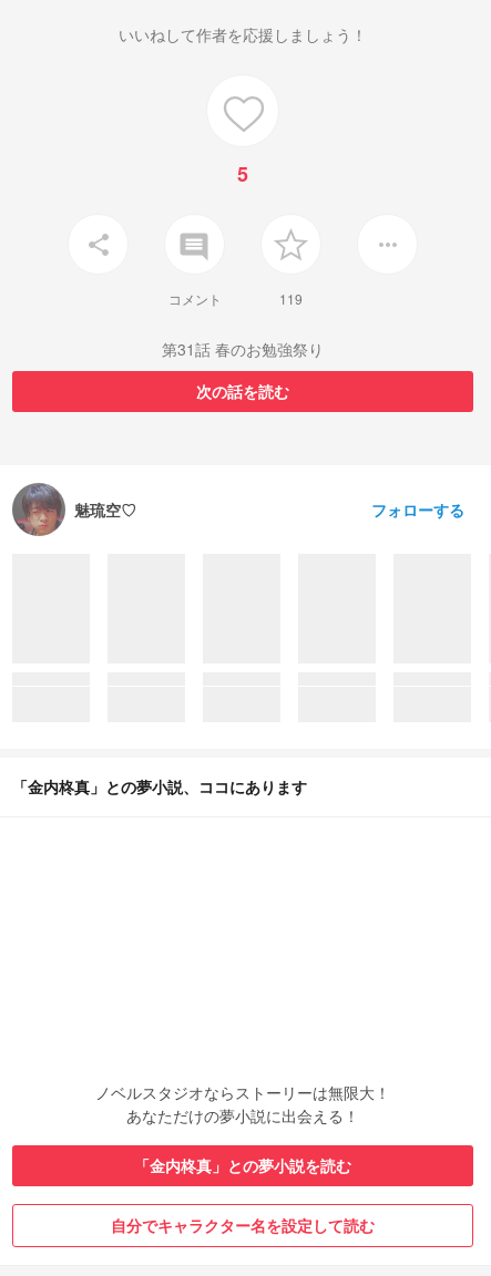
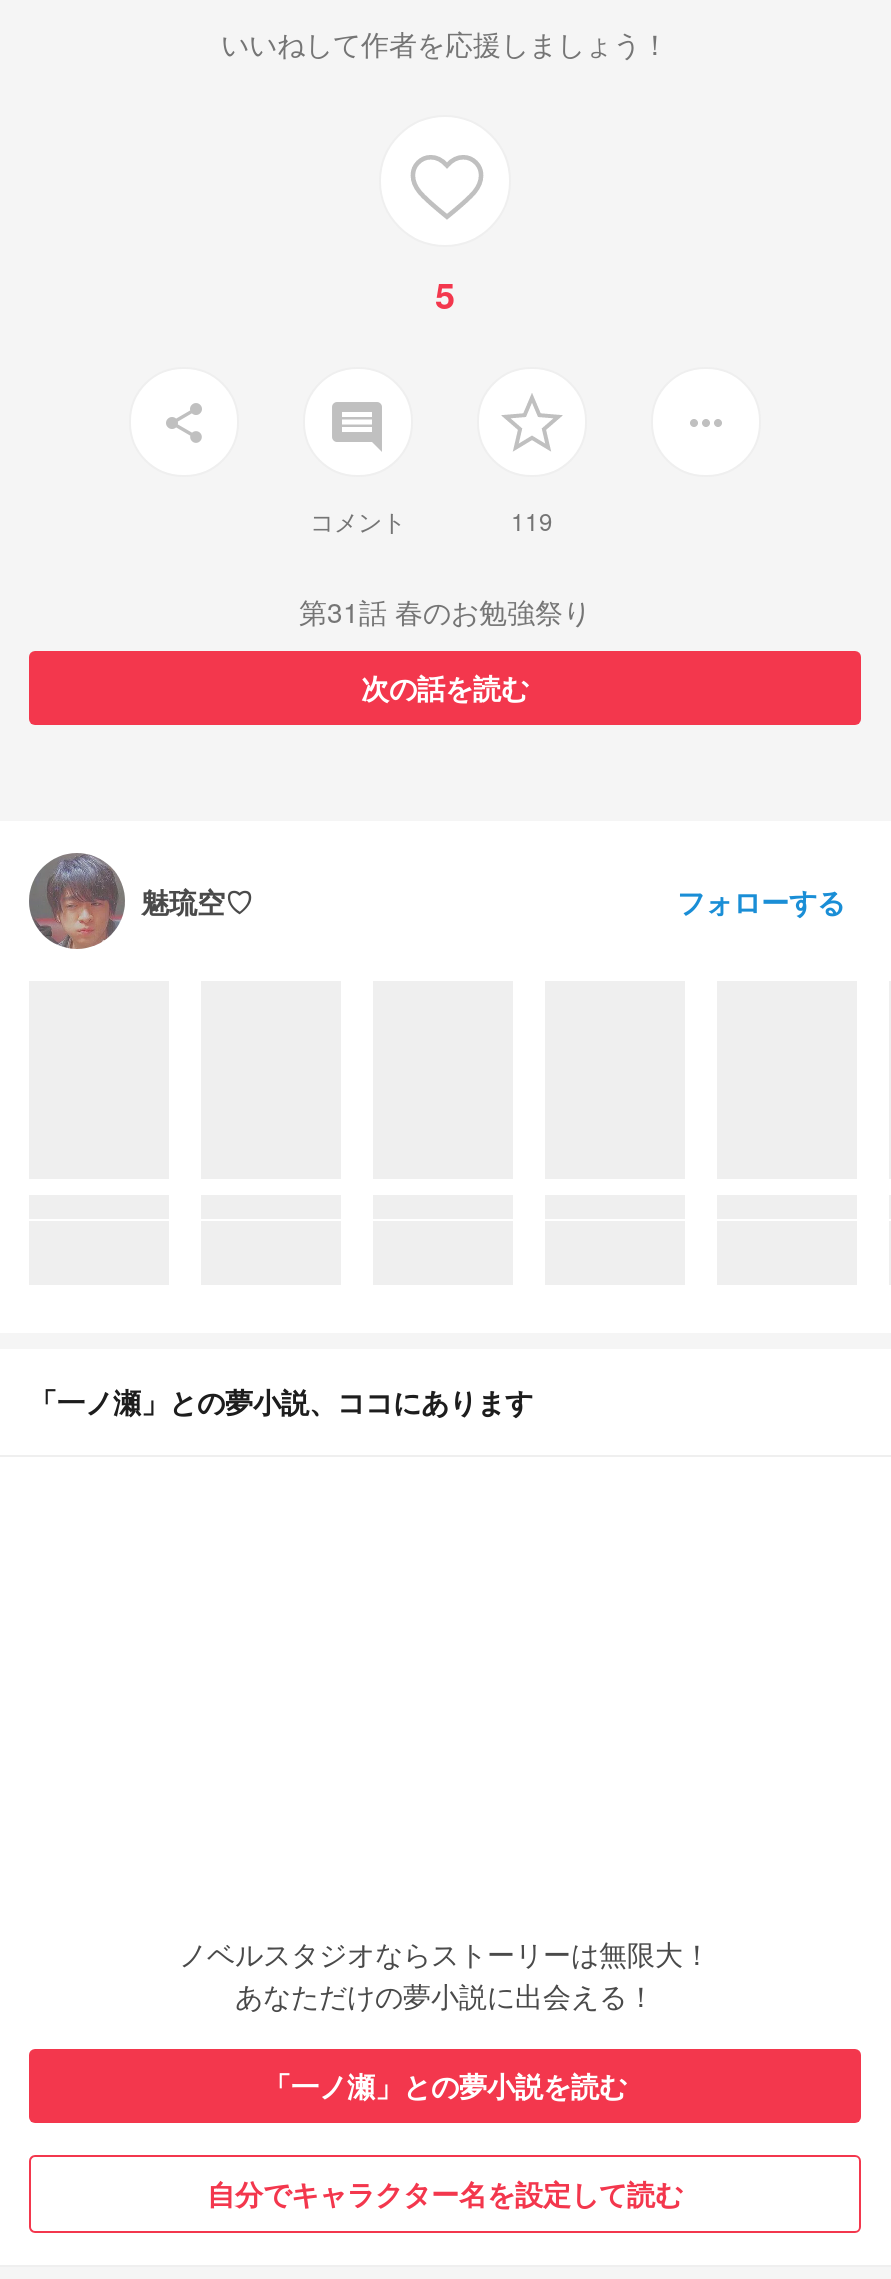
- 「金内柊真」との夢小説、ココにあります
+ 「一ノ瀬」との夢小説、ココにあります

- 「金内柊真」との夢小説を読む
+ 「一ノ瀬」との夢小説を読む
